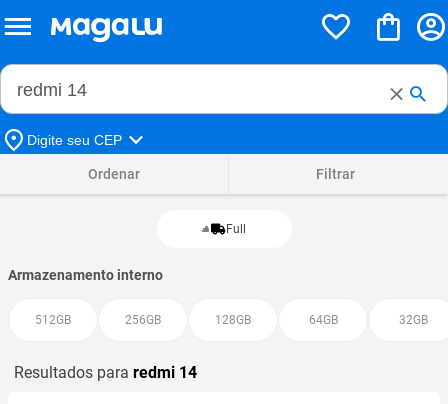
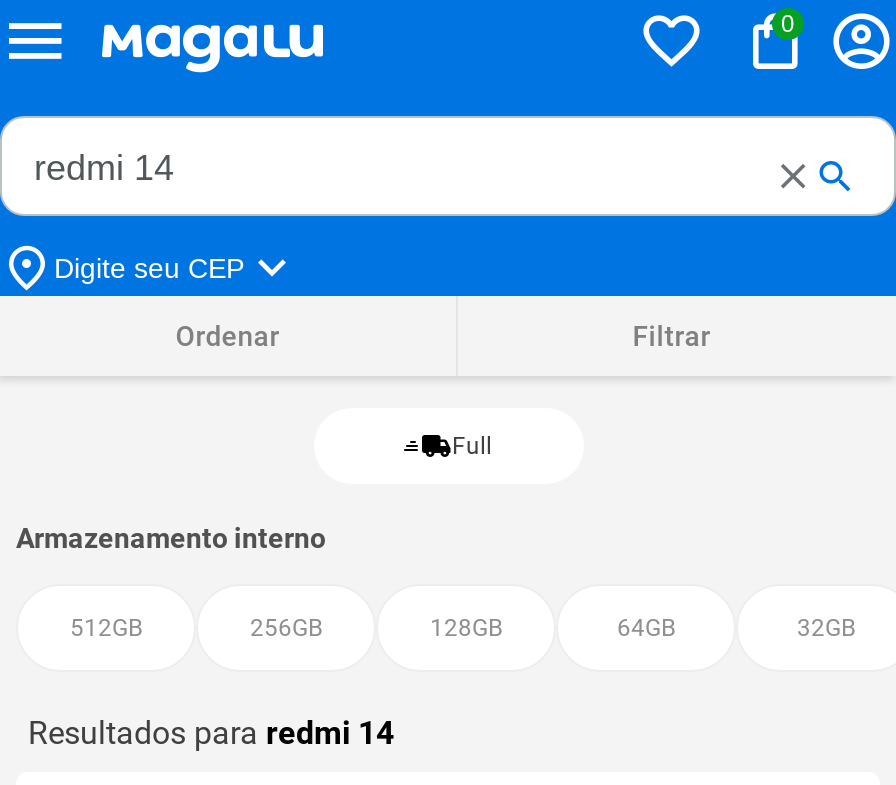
+ 0
